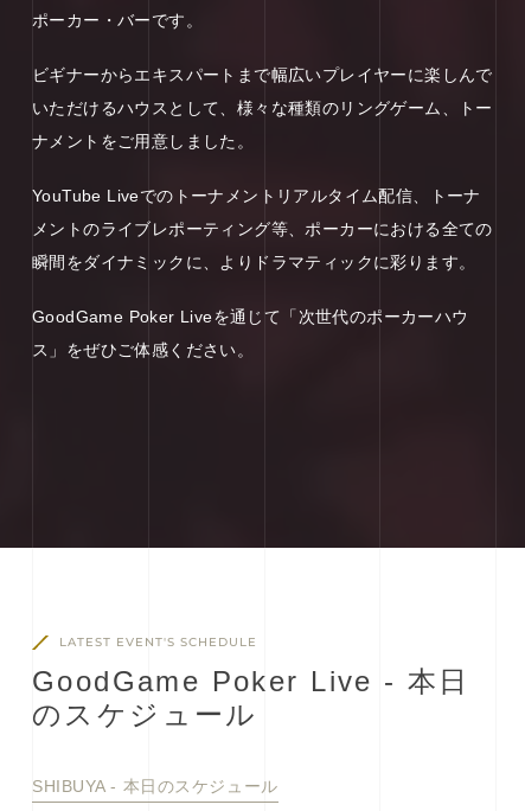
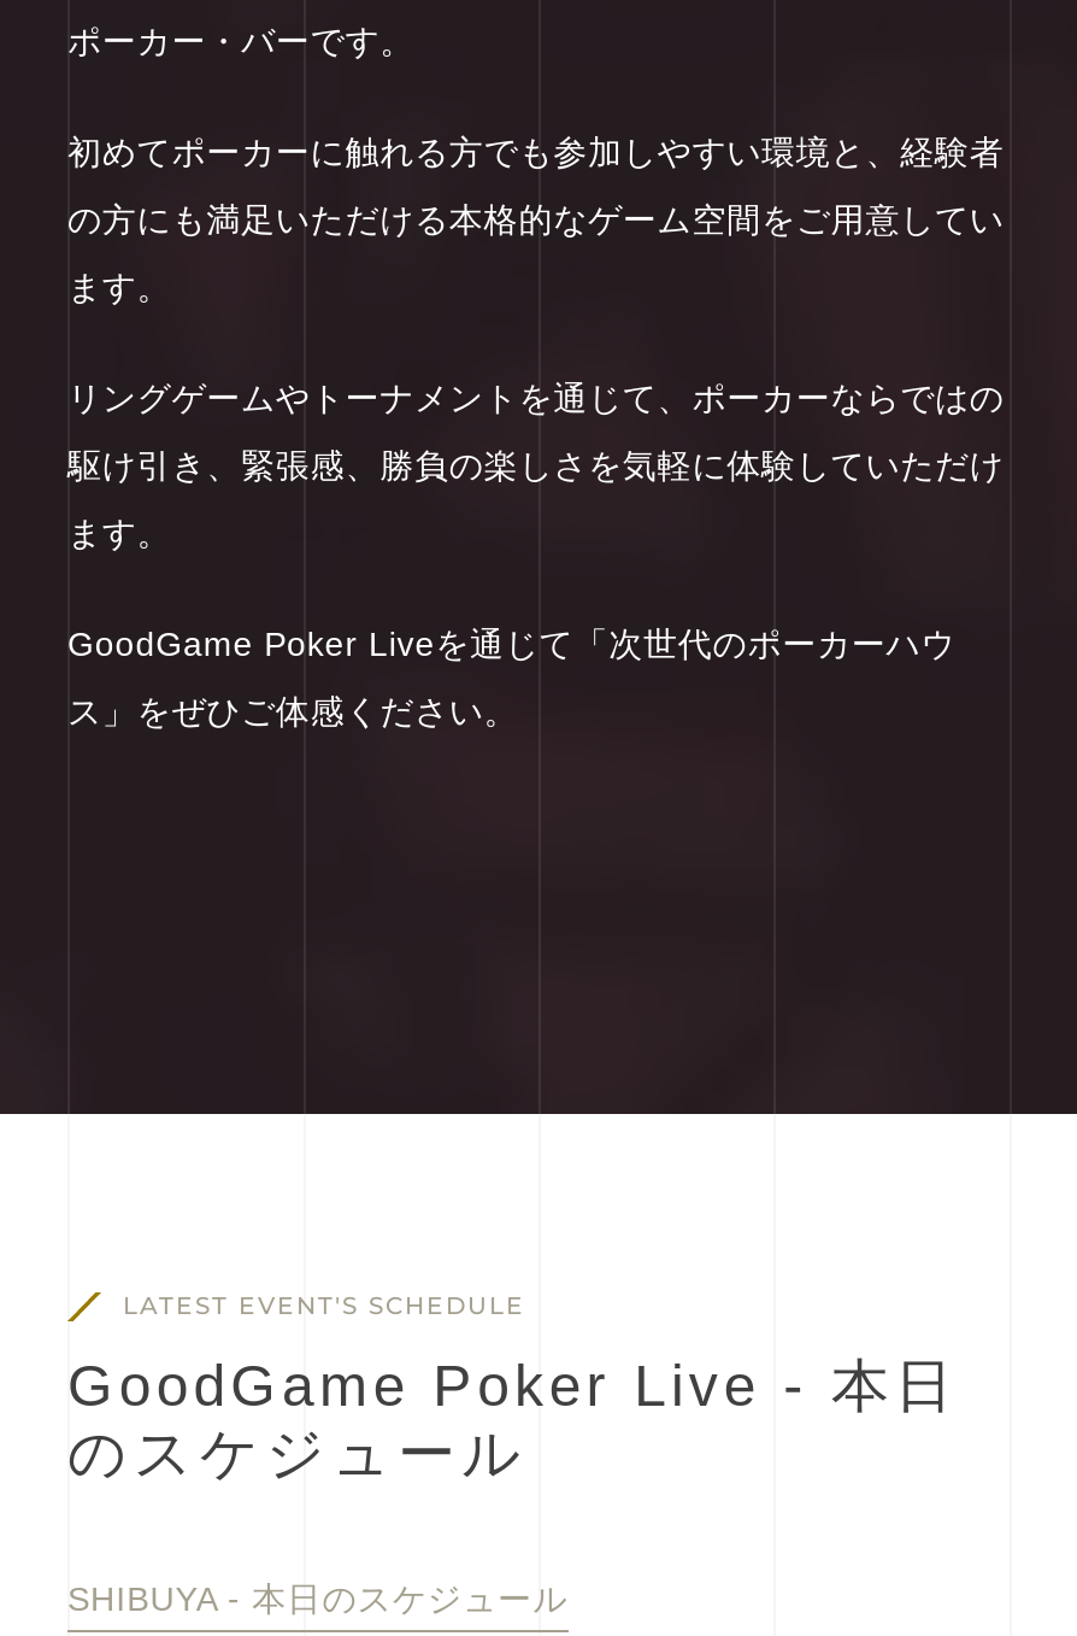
- ビギナーからエキスパートまで幅広いプレイヤーに楽しんで
+ 初めてポーカーに触れる方でも参加しやすい環境と、経験者

- いただけるハウスとして、様々な種類のリングゲーム、トー
+ の方にも満足いただける本格的なゲーム空間をご用意してい

- ナメントをご用意しました。
+ ます。

- YouTube Liveでのトーナメントリアルタイム配信、トーナ
+ リングゲームやトーナメントを通じて、ポーカーならではの

- メントのライブレポーティング等、ポーカーにおける全ての
+ 駆け引き、緊張感、勝負の楽しさを気軽に体験していただけ

- 瞬間をダイナミックに、よりドラマティックに彩ります。
+ ます。
